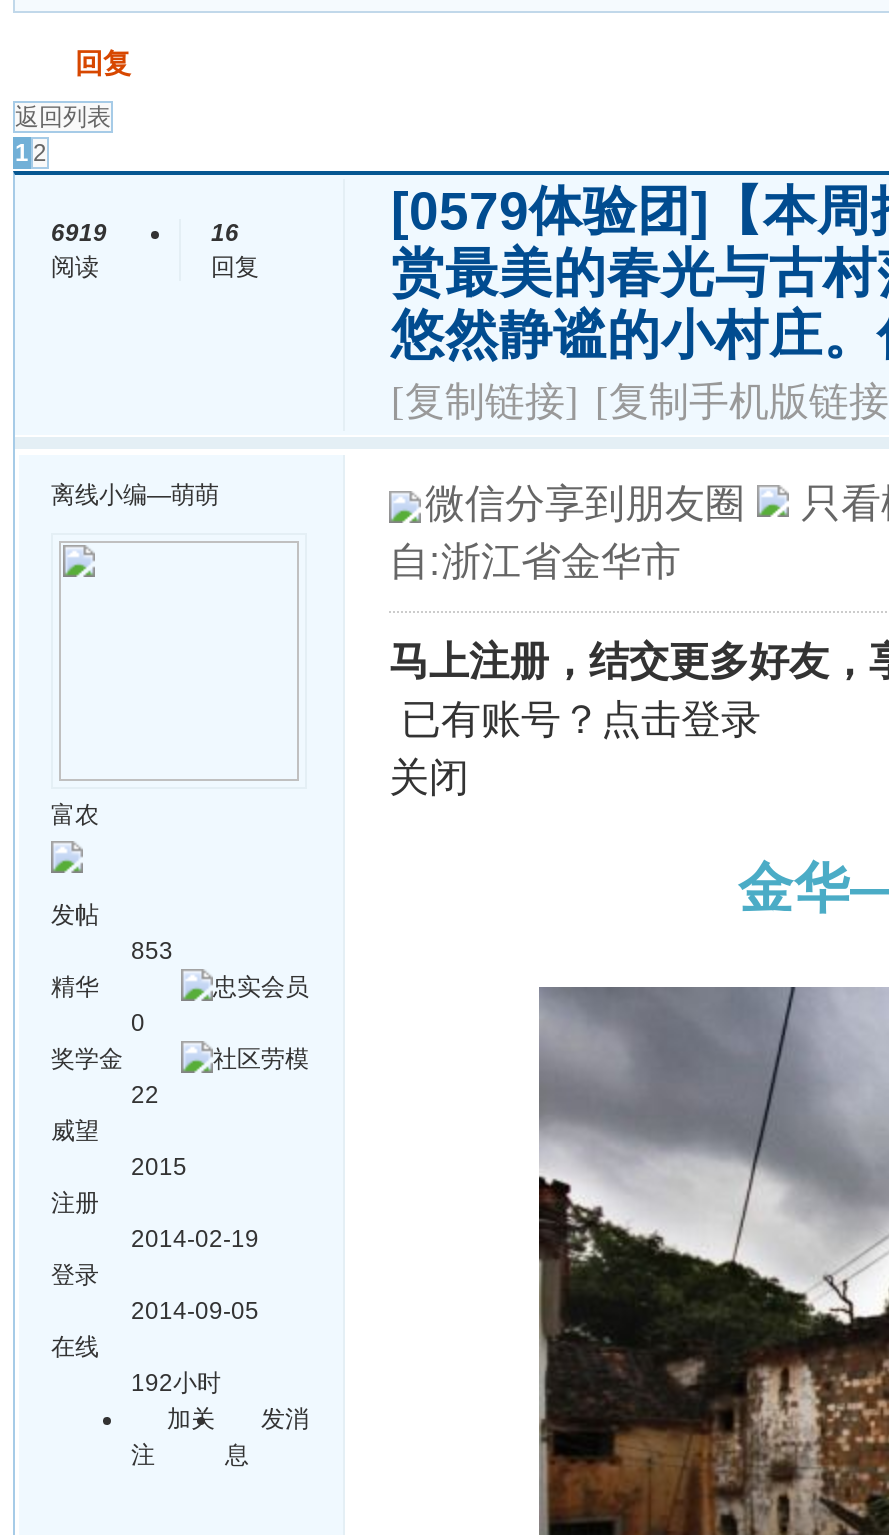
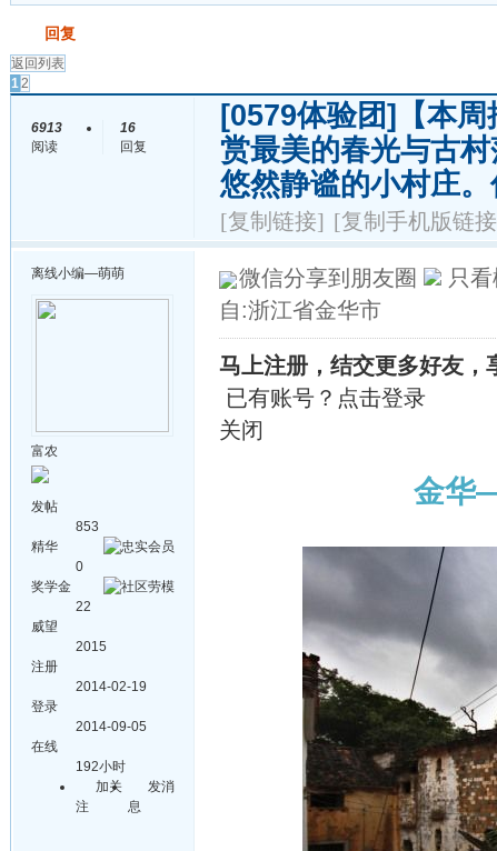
- 6919
+ 6913
